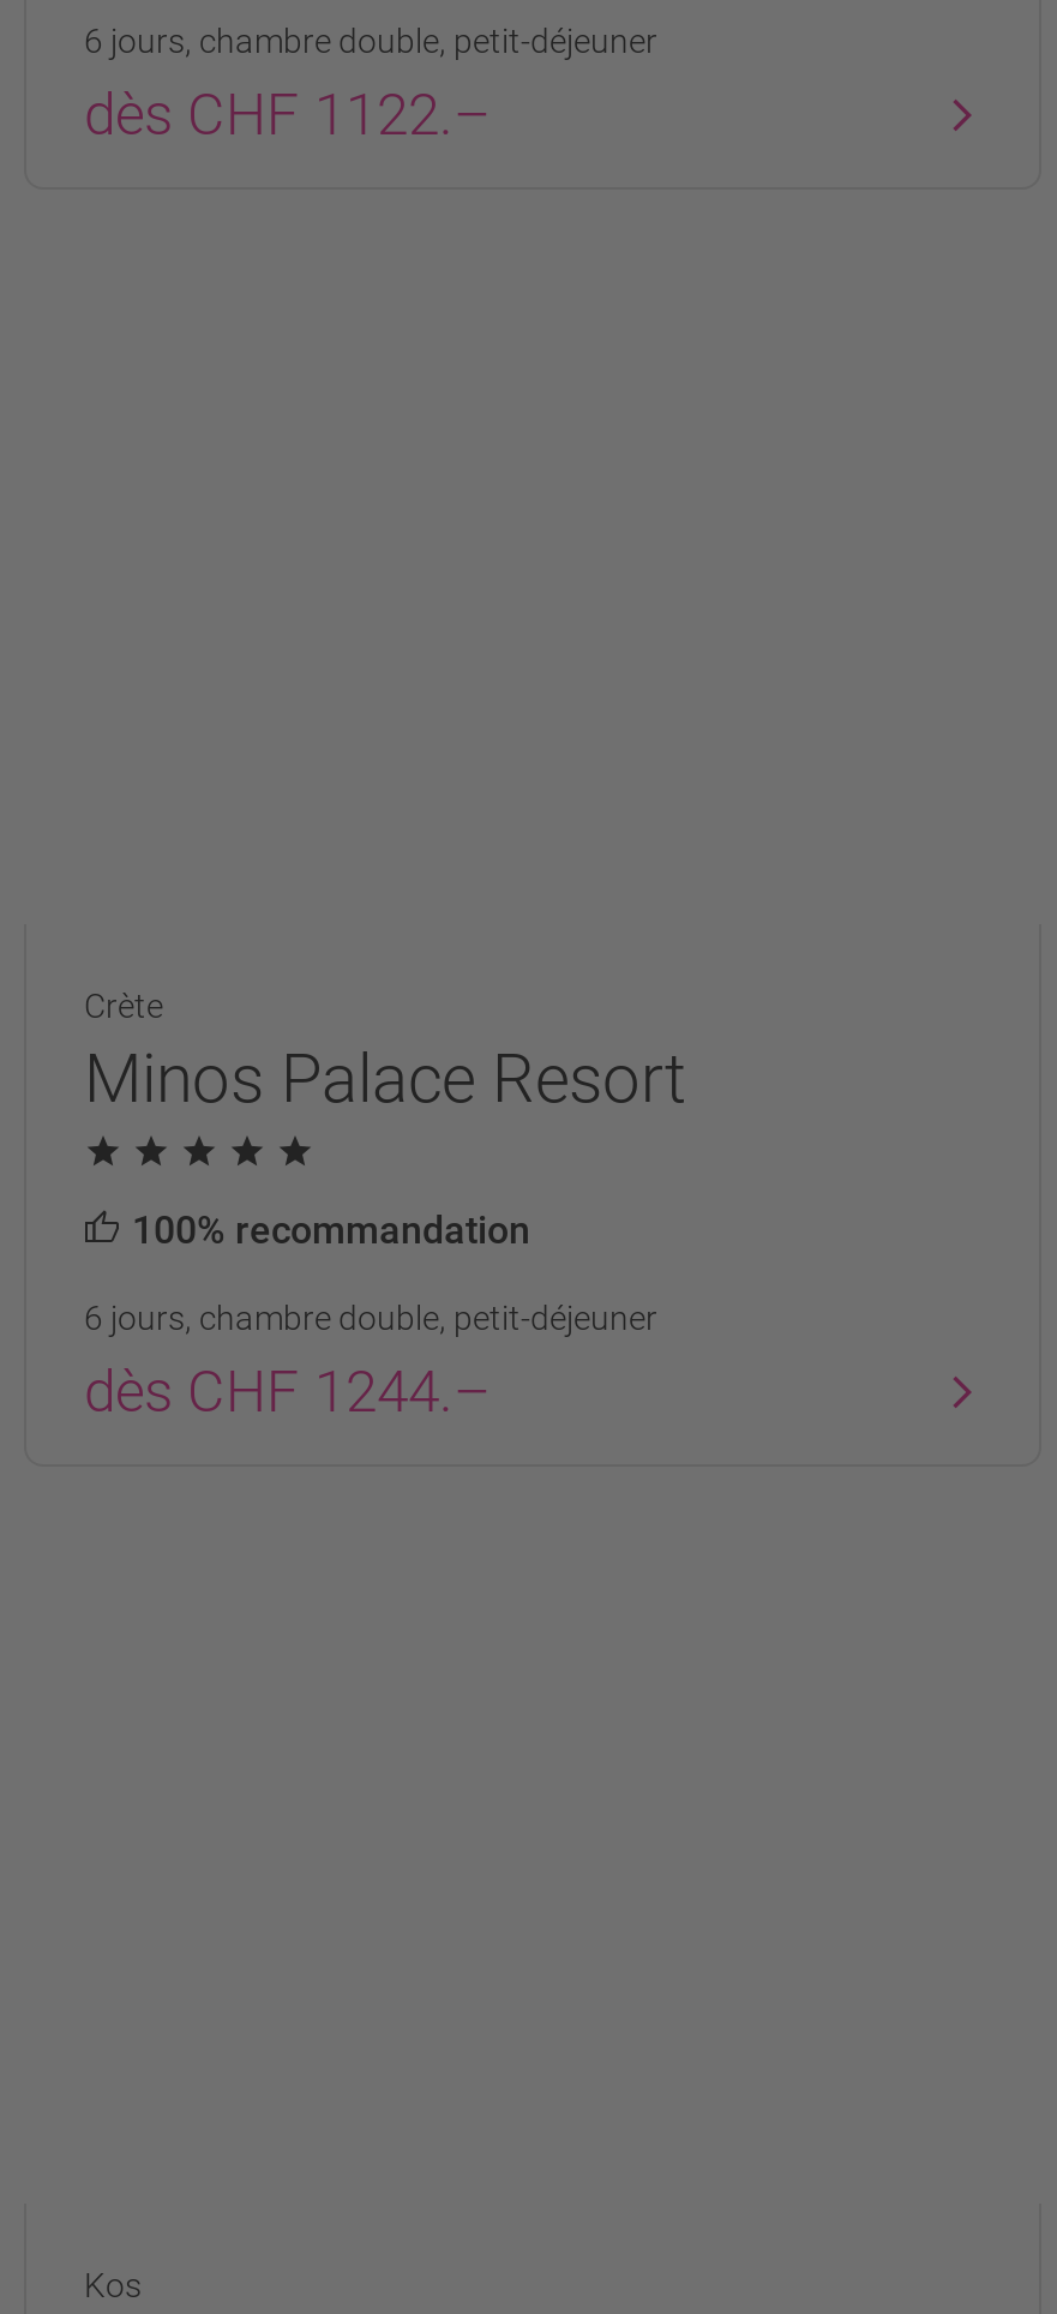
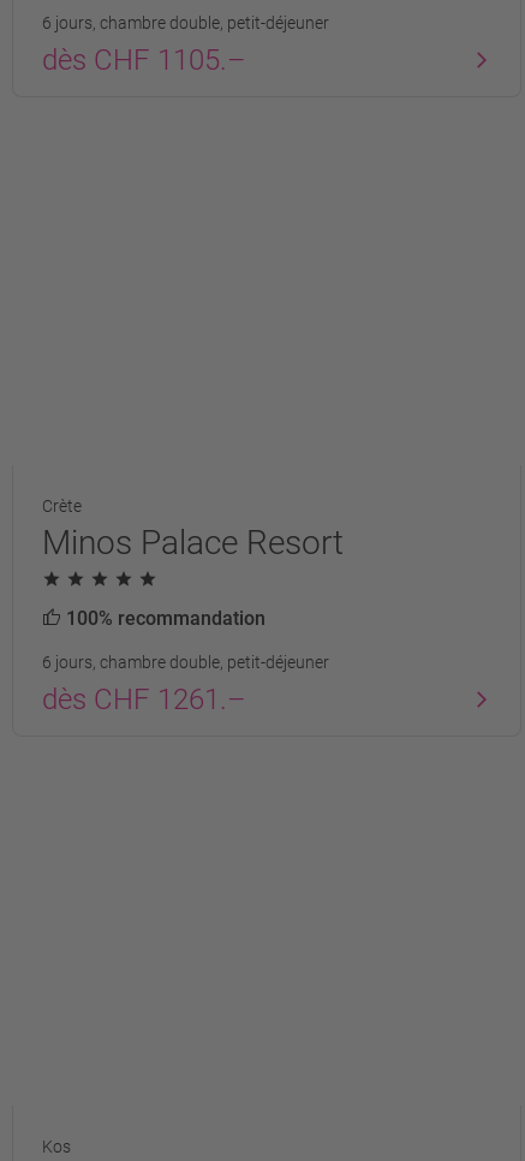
- dès CHF 1122.–
+ dès CHF 1105.–

- dès CHF 1244.–
+ dès CHF 1261.–
